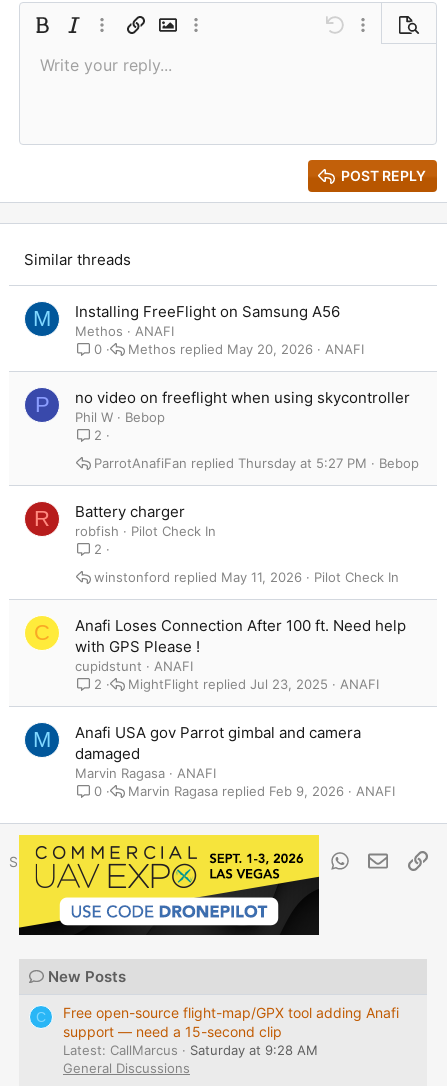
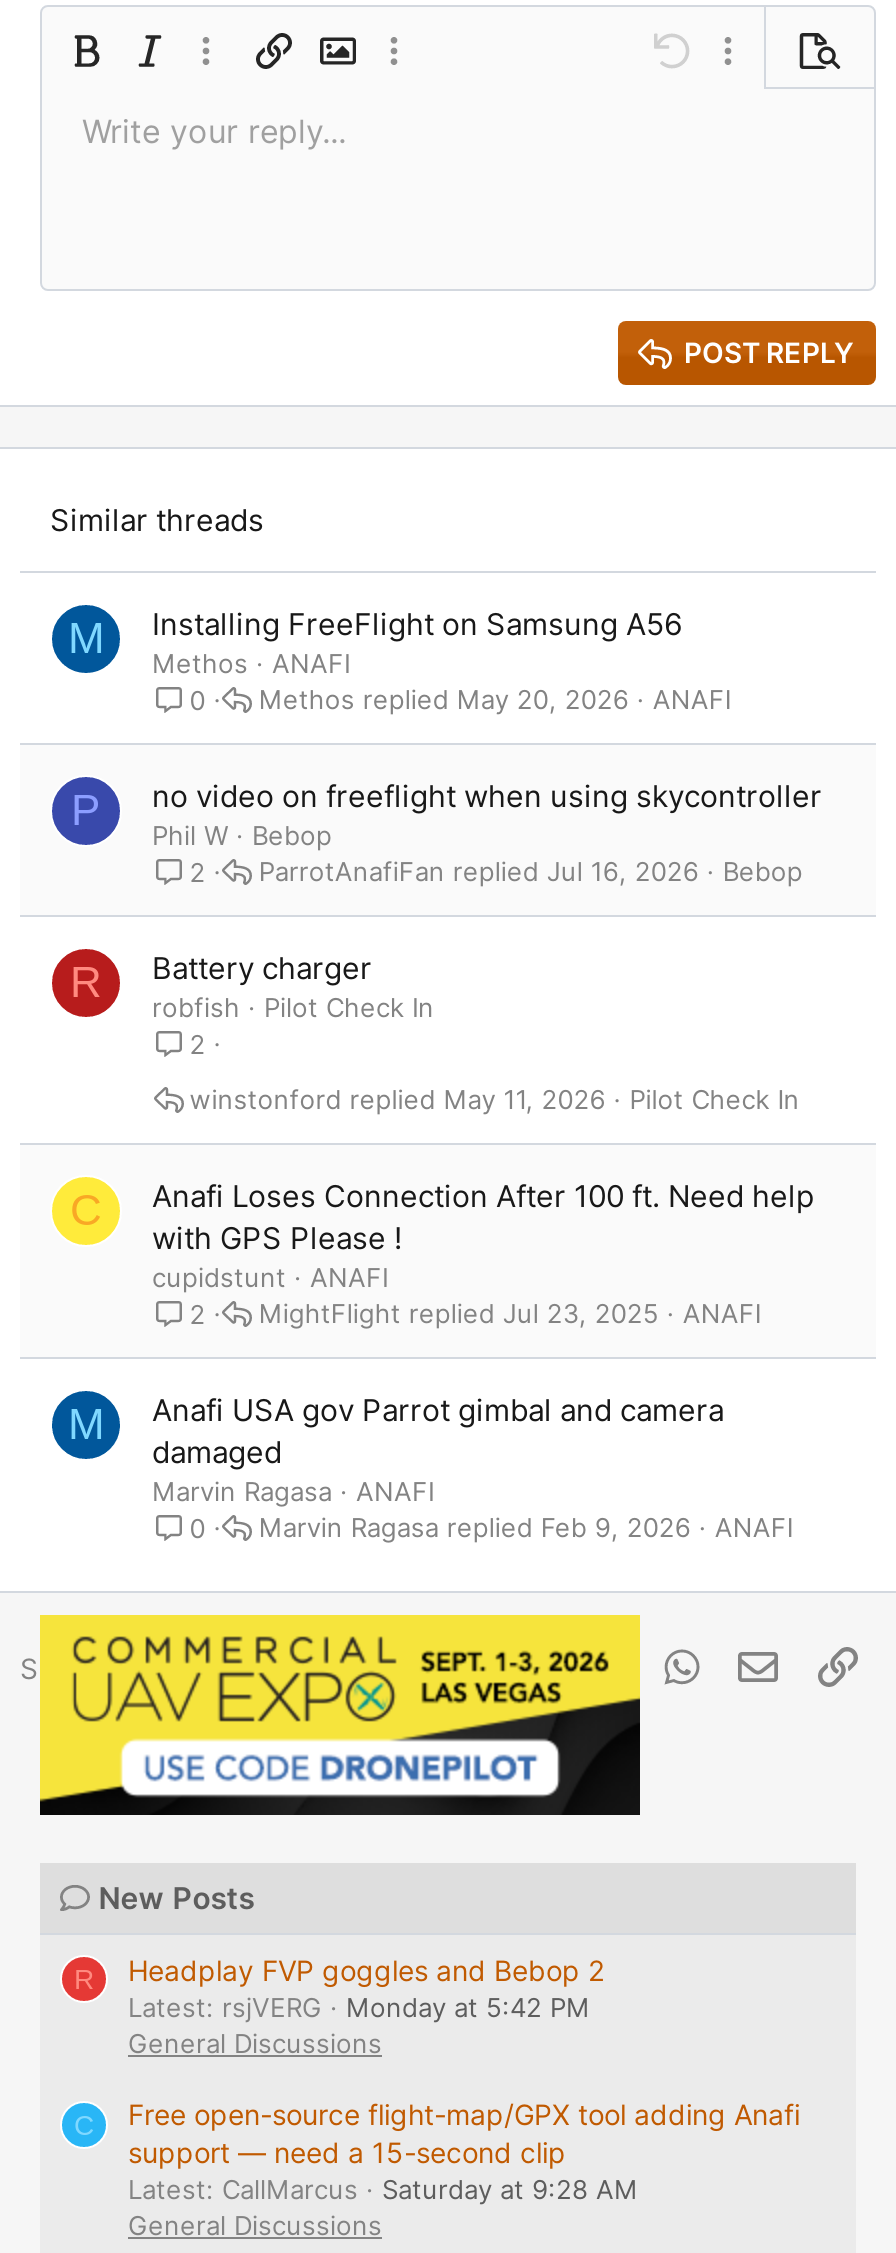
moved up: Bebop | ParrotAnafiFan | R | ... | Marvin Ragasa | New Posts

- Thursday at 5:27 PM
+ Jul 16, 2026

+ R
+ Headplay FVP goggles and Bebop 2
+ Latest: rsjVERG
+ Monday at 5:42 PM
+ General Discussions
